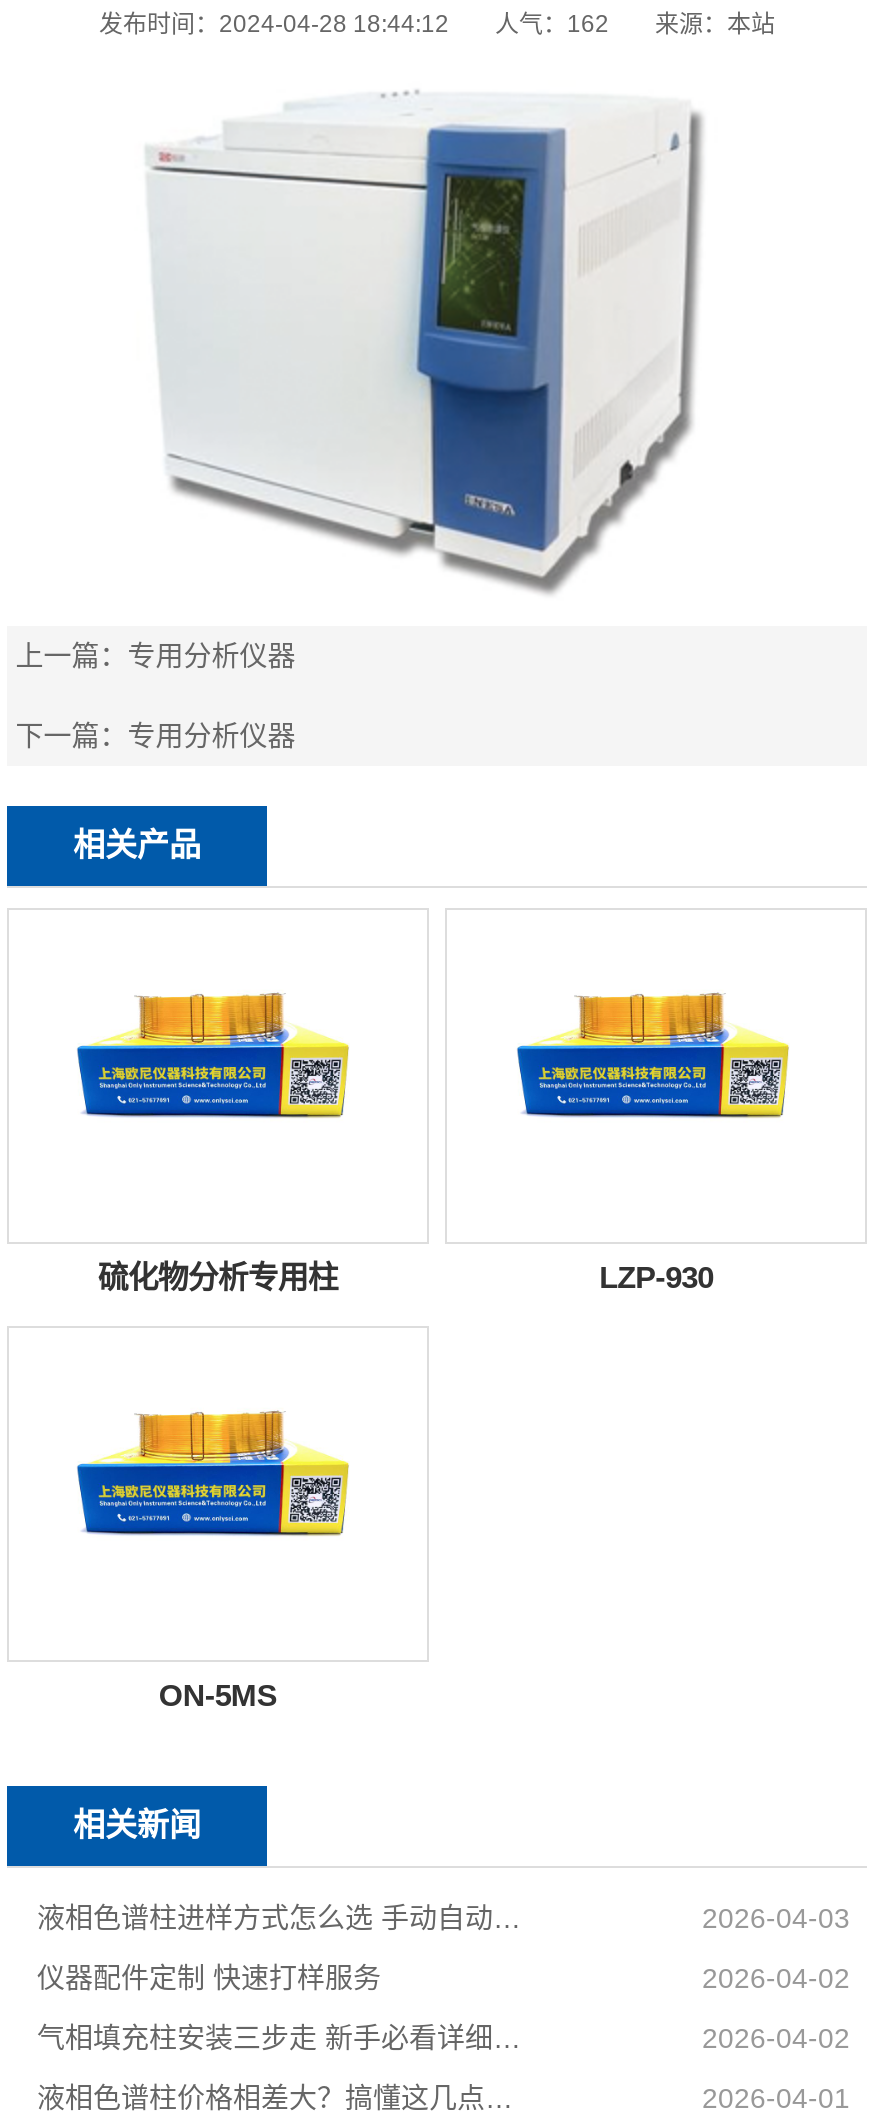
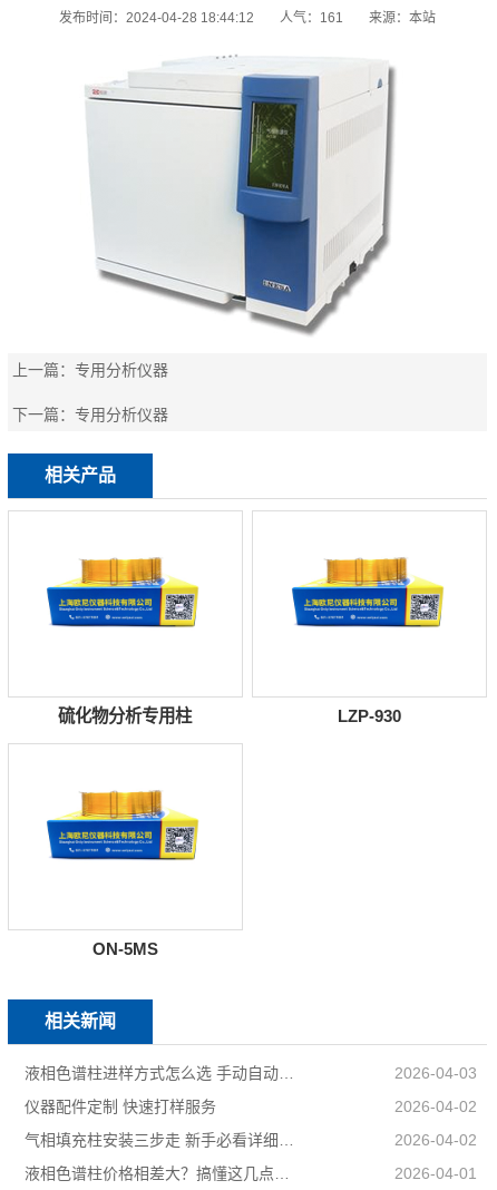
- 发布时间：2024-04-28 18:44:12 人气：162 来源：本站
+ 发布时间：2024-04-28 18:44:12 人气：161 来源：本站
